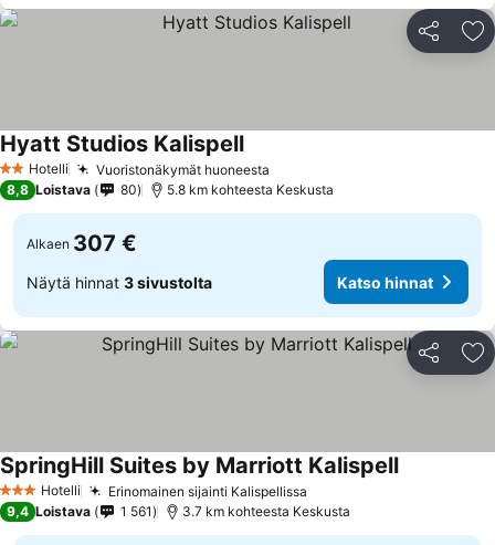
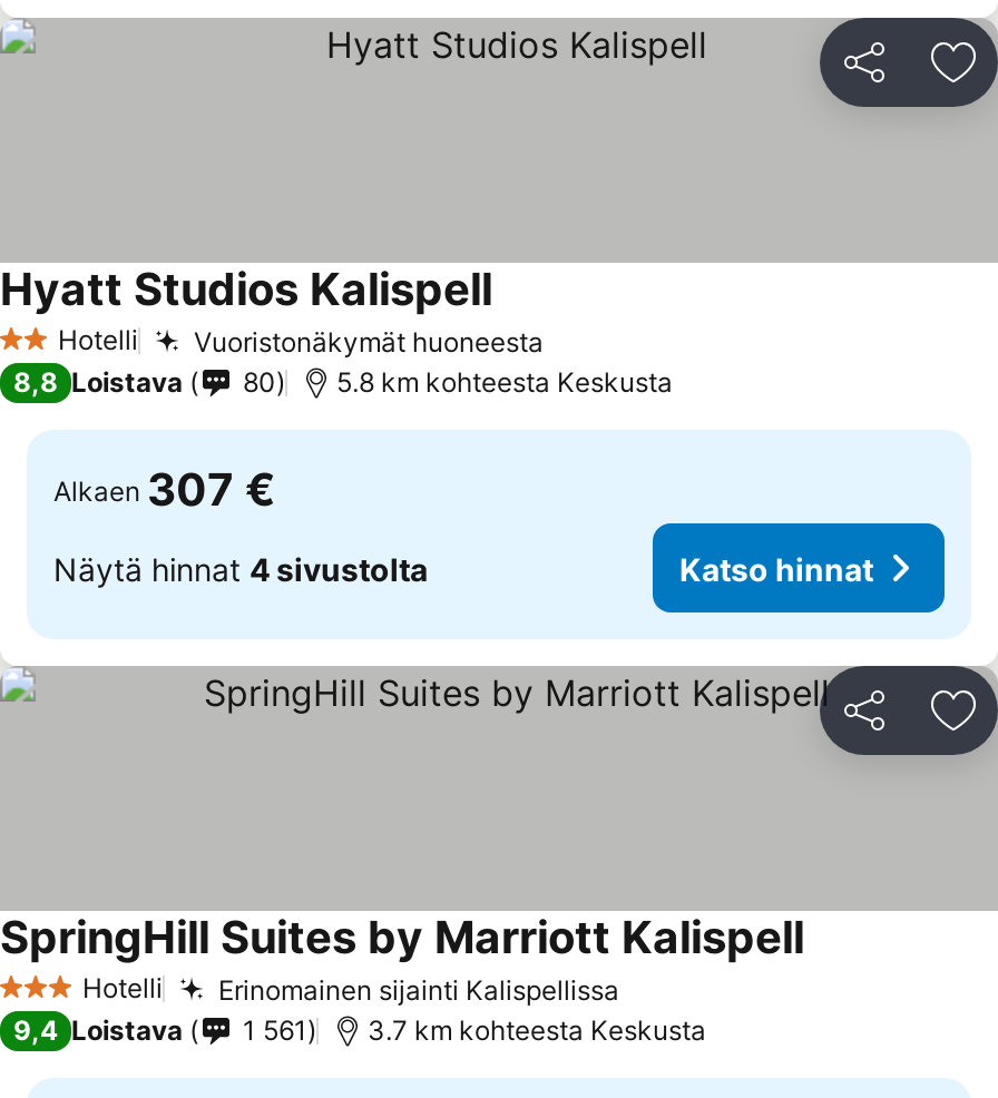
- Näytä hinnat 3 sivustolta
+ Näytä hinnat 4 sivustolta
